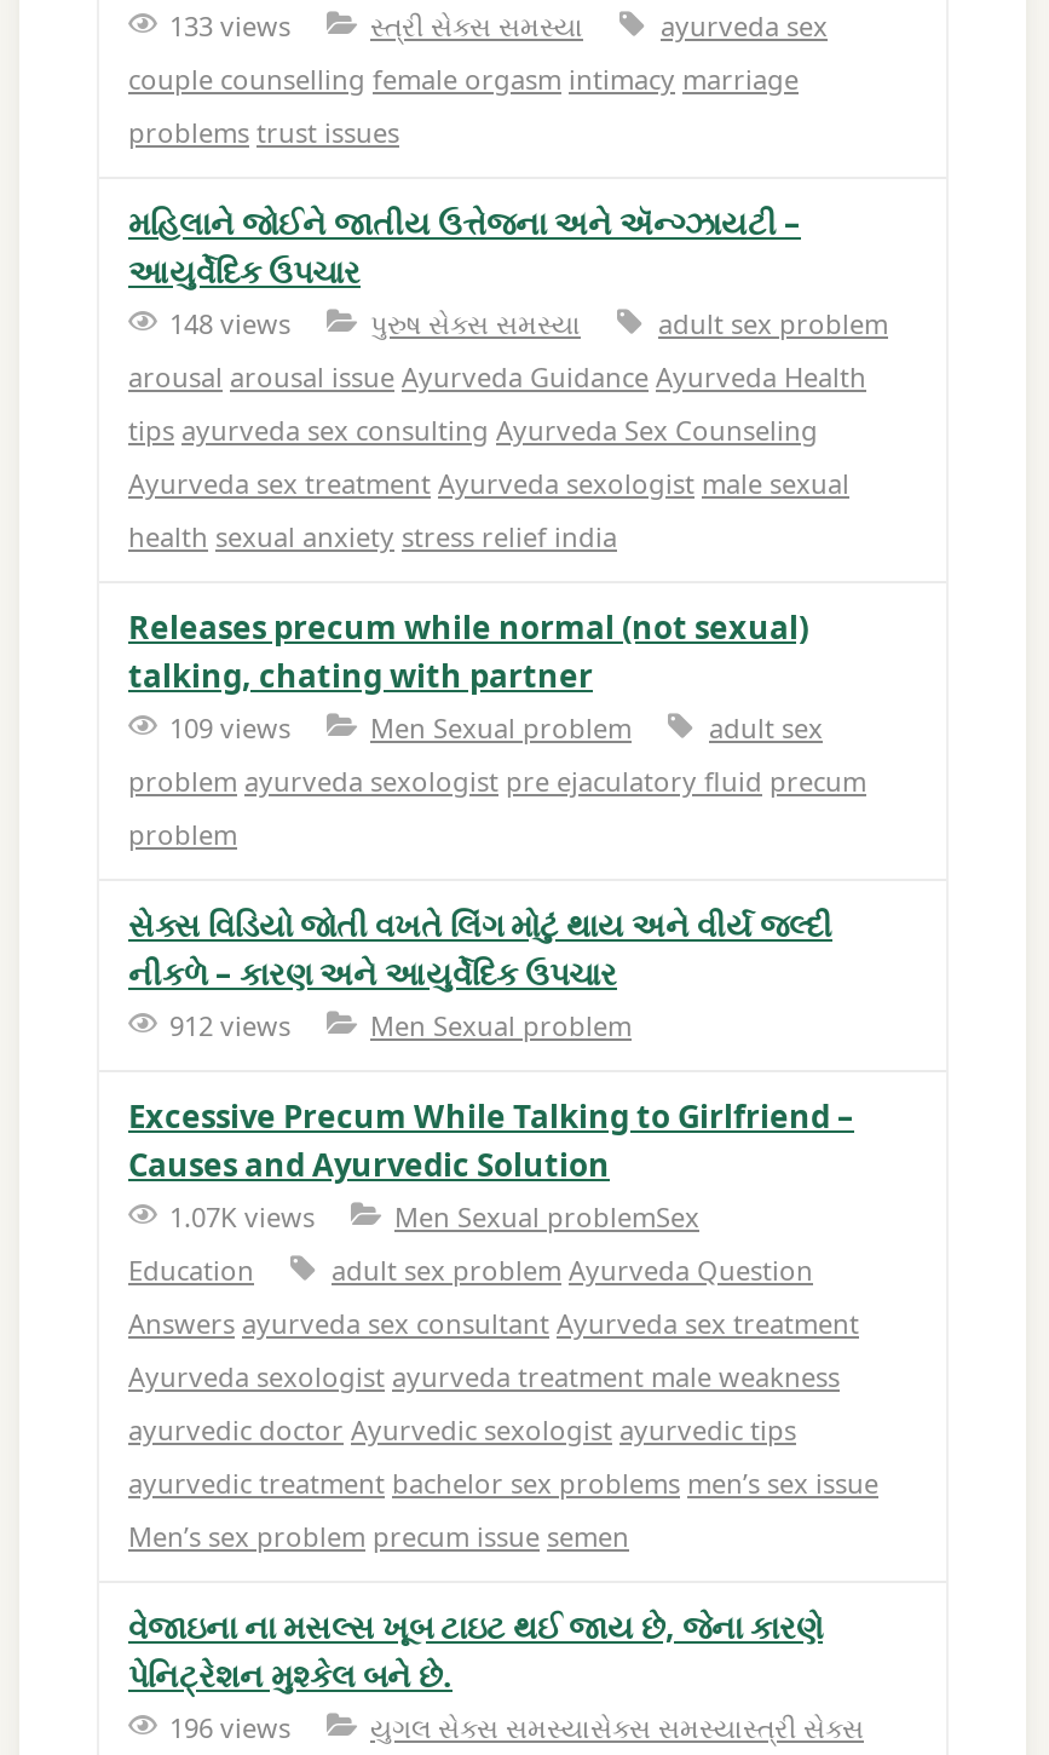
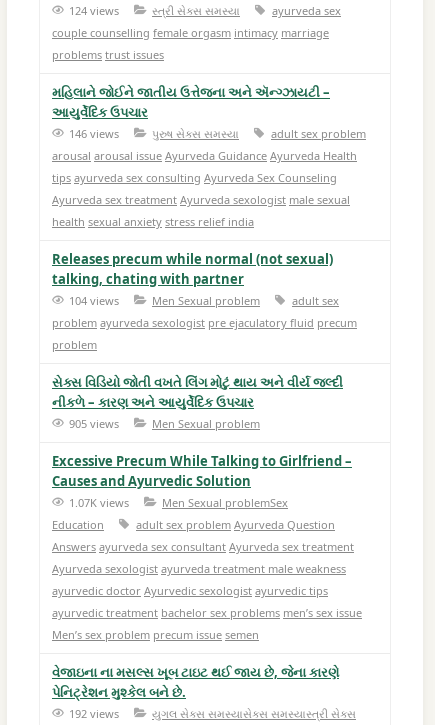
- 133 views
+ 124 views

- 148 views
+ 146 views

- 109 views
+ 104 views

- 912 views
+ 905 views

- 196 views
+ 192 views
